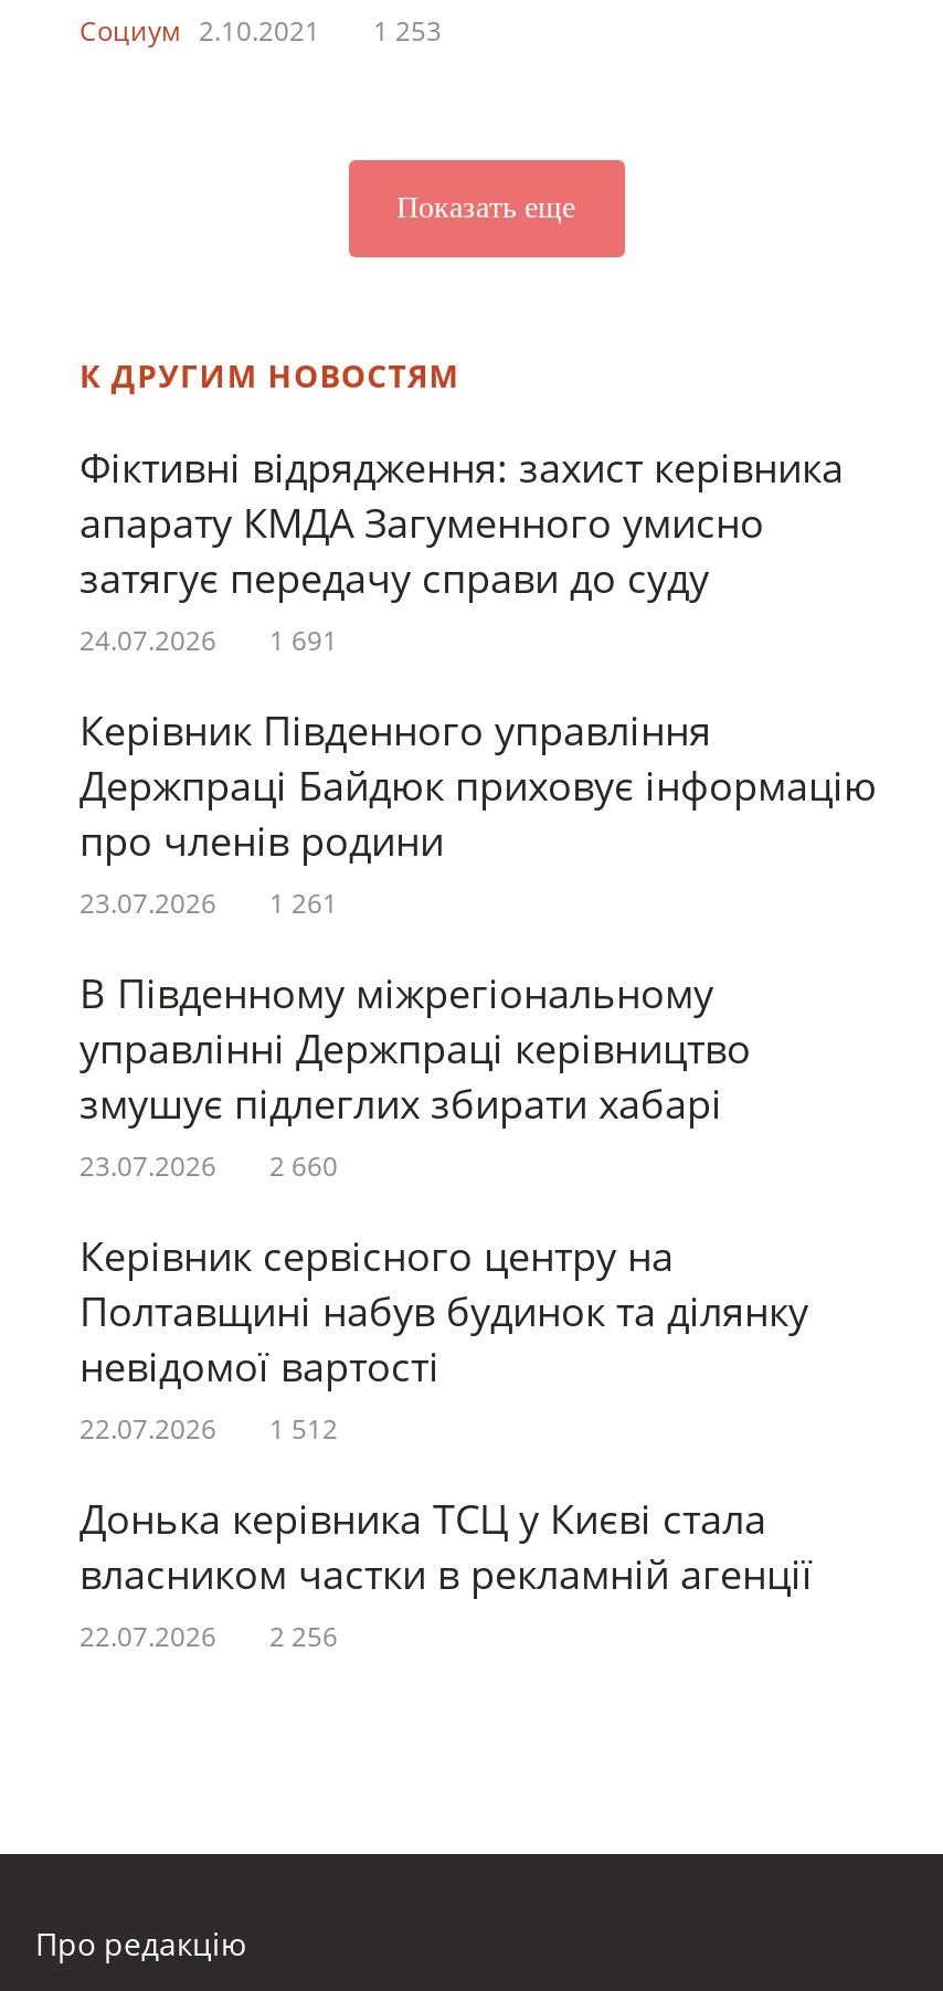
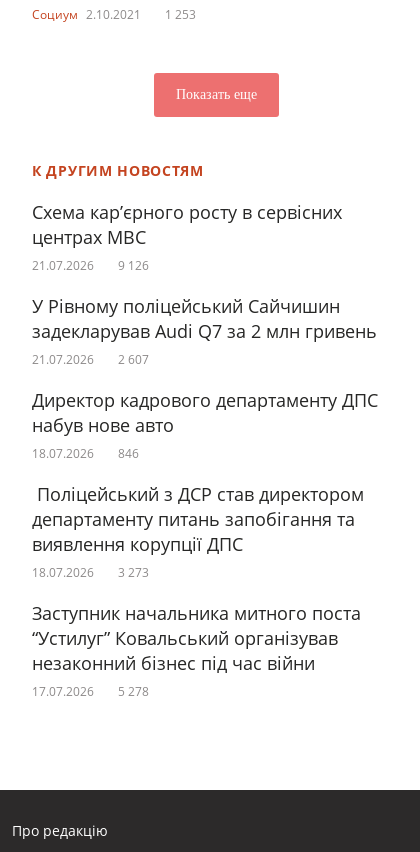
- Фіктивні відрядження: захист керівника
- апарату КМДА Загуменного умисно
- затягує передачу справи до суду
- 24.07.2026
- 1 691
+ Схема кар’єрного росту в сервісних
+ центрах МВС
+ 21.07.2026
+ 9 126

- Керівник Південного управління
- Держпраці Байдюк приховує інформацію
- про членів родини
- 23.07.2026
- 1 261
+ У Рівному поліцейський Сайчишин
+ задекларував Audi Q7 за 2 млн гривень
+ 21.07.2026
+ 2 607

- В Південному міжрегіональному
- управлінні Держпраці керівництво
- змушує підлеглих збирати хабарі
- 23.07.2026
- 2 660
+ Директор кадрового департаменту ДПС
+ набув нове авто
+ 18.07.2026
+ 846

- Керівник сервісного центру на
- Полтавщині набув будинок та ділянку
- невідомої вартості
- 22.07.2026
- 1 512
+ Поліцейський з ДСР став директором
+ департаменту питань запобігання та
+ виявлення корупції ДПС
+ 18.07.2026
+ 3 273

- Донька керівника ТСЦ у Києві стала
- власником частки в рекламній агенції
- 22.07.2026
- 2 256
+ Заступник начальника митного поста
+ “Устилуг” Ковальський організував
+ незаконний бізнес під час війни
+ 17.07.2026
+ 5 278
